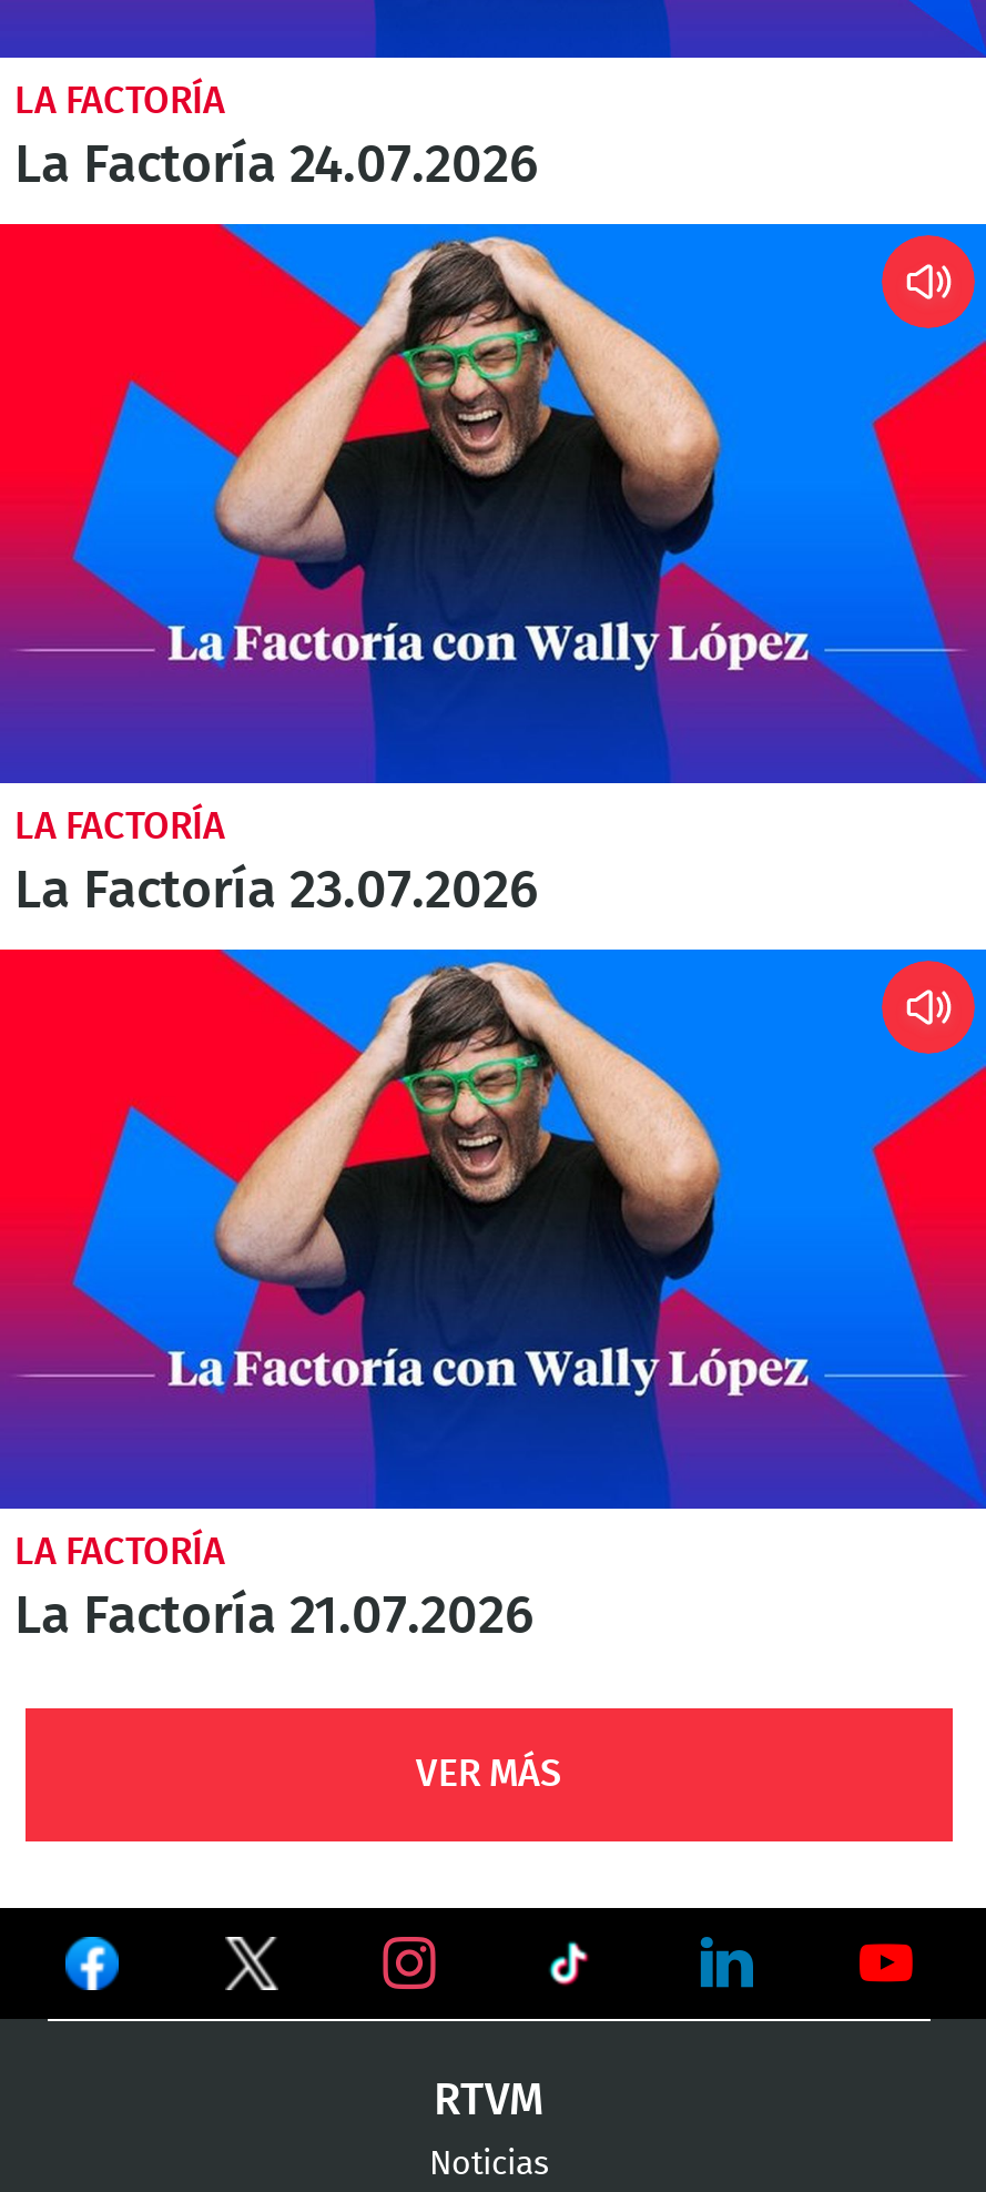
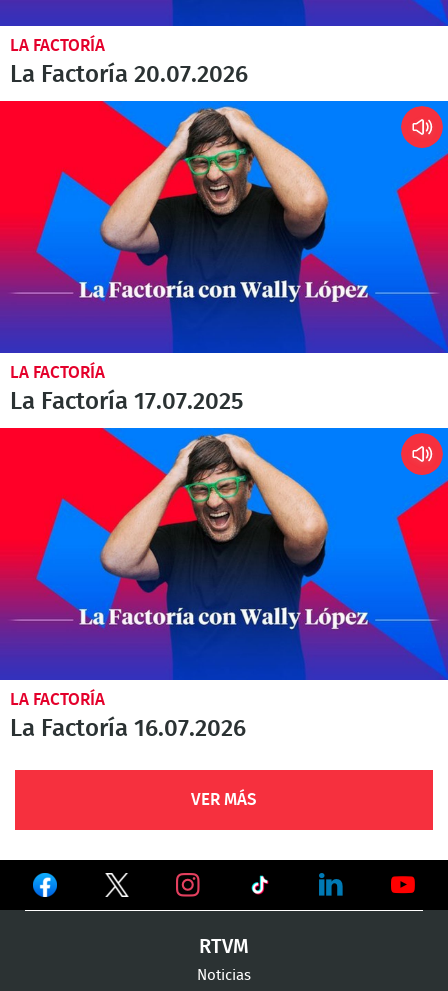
- La Factoría 24.07.2026
+ La Factoría 20.07.2026

- La Factoría 23.07.2026
+ La Factoría 17.07.2025

- La Factoría 21.07.2026
+ La Factoría 16.07.2026
